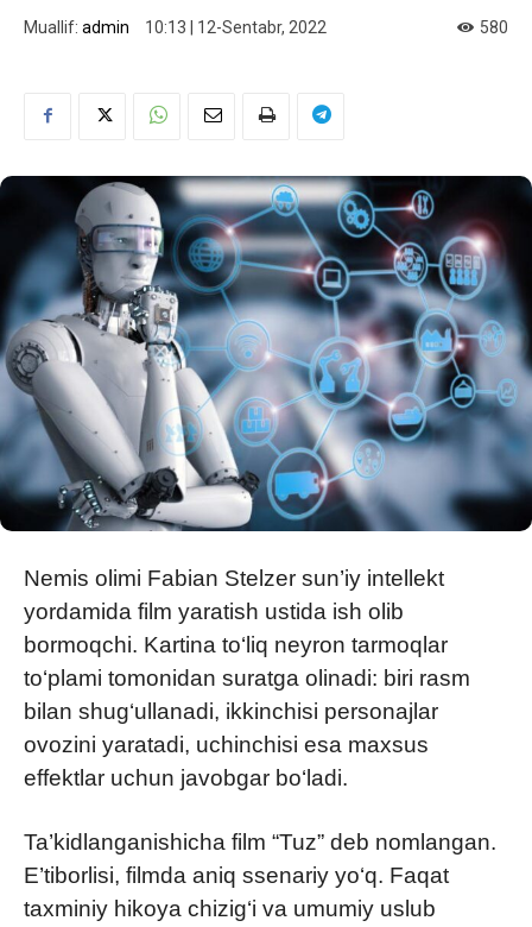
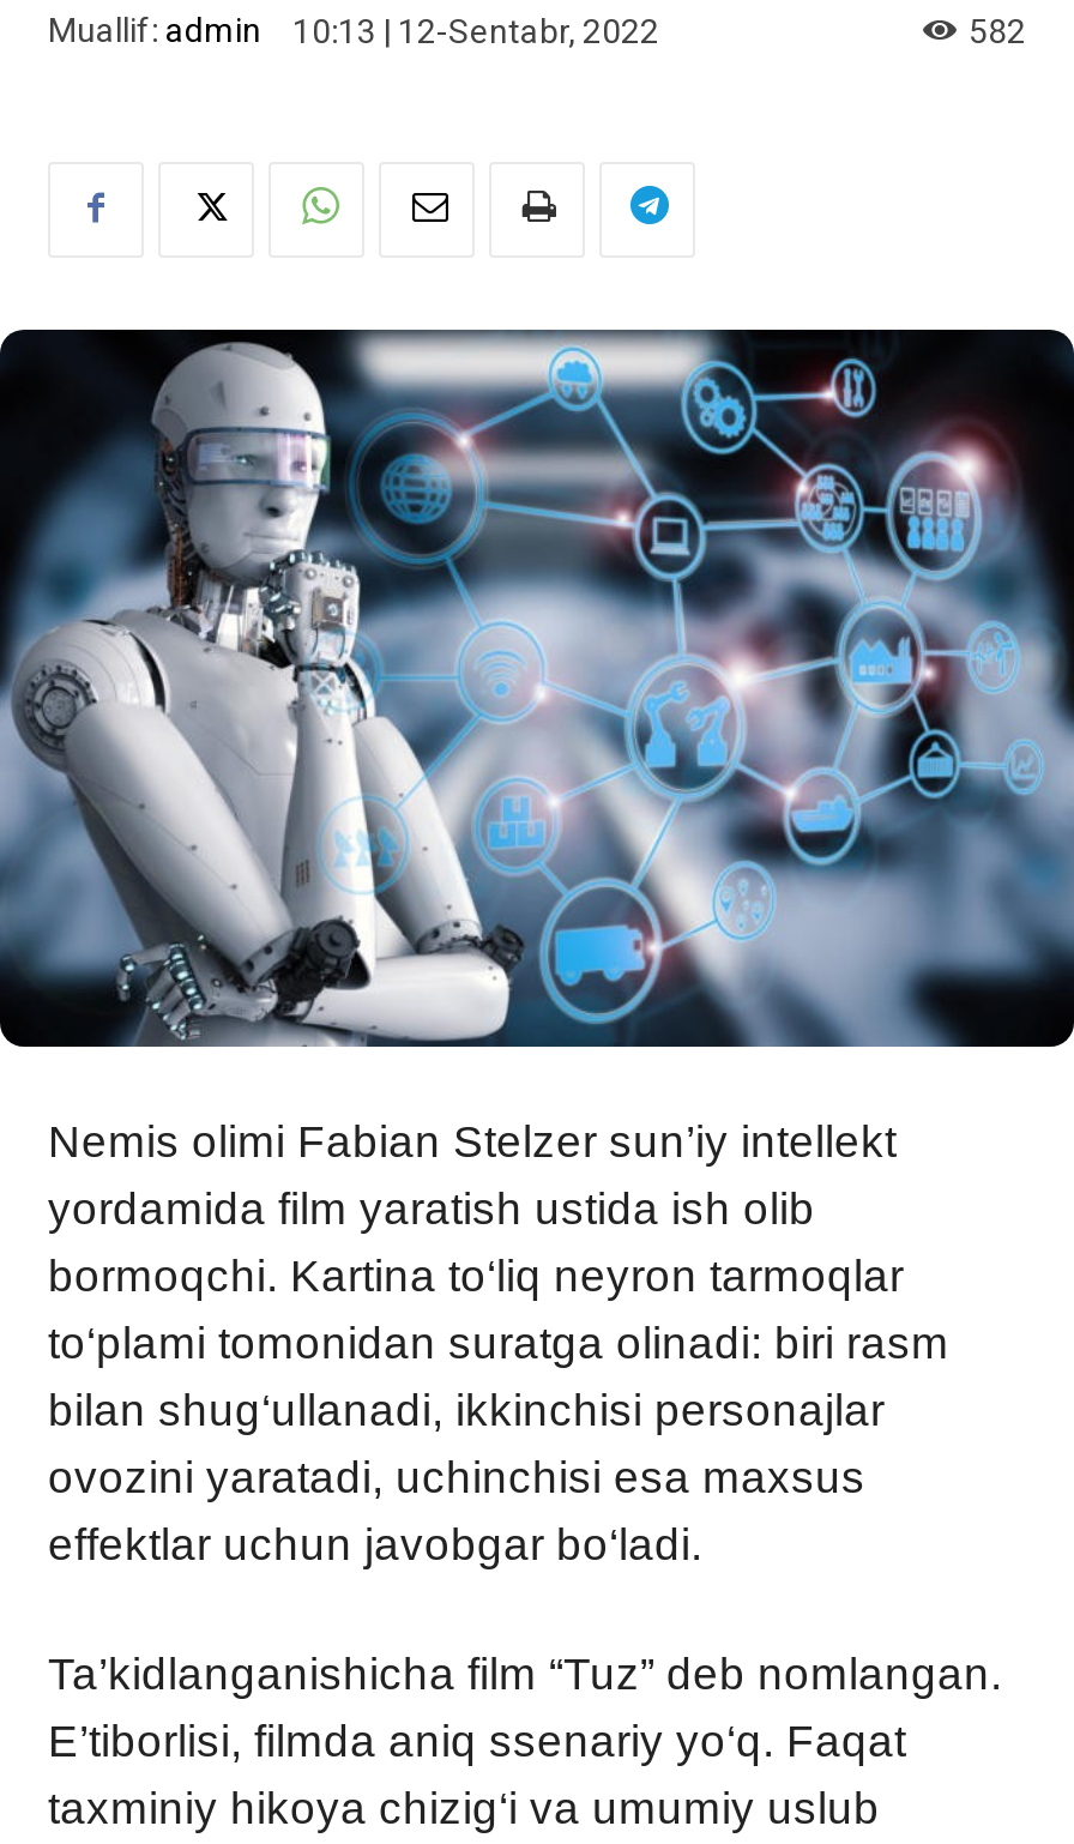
- 580
+ 582
